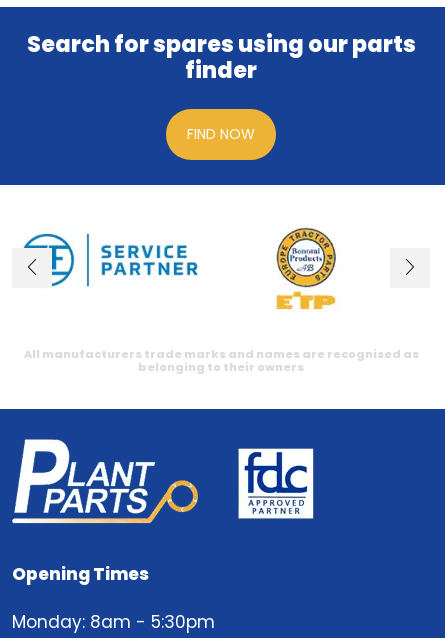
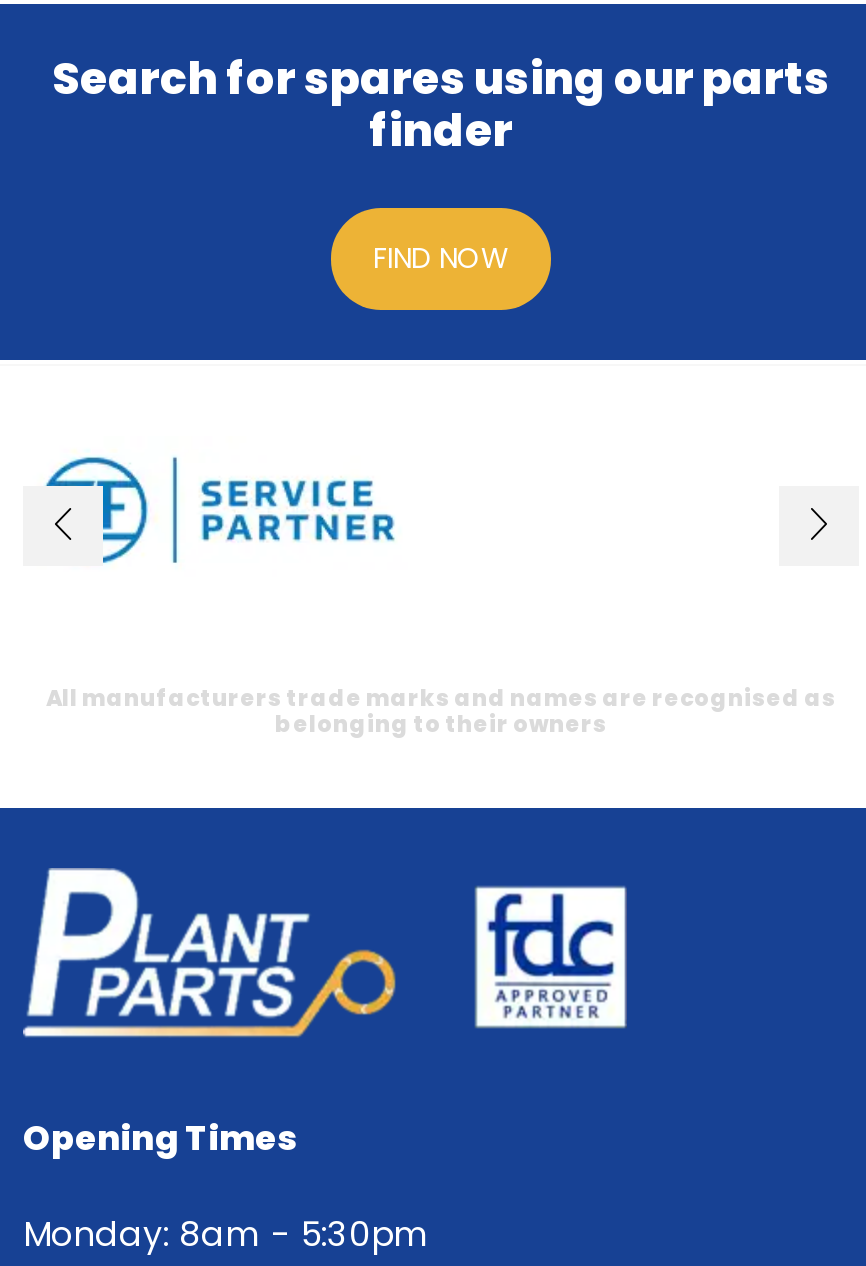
- [image]
